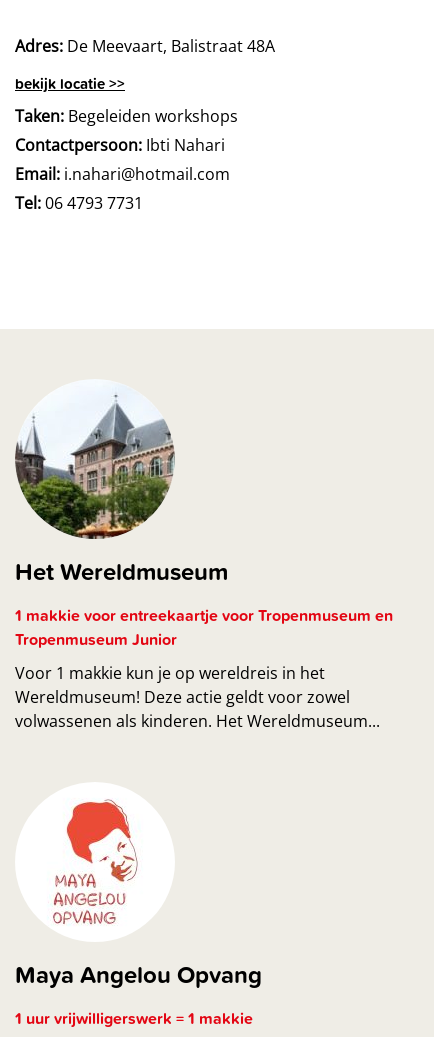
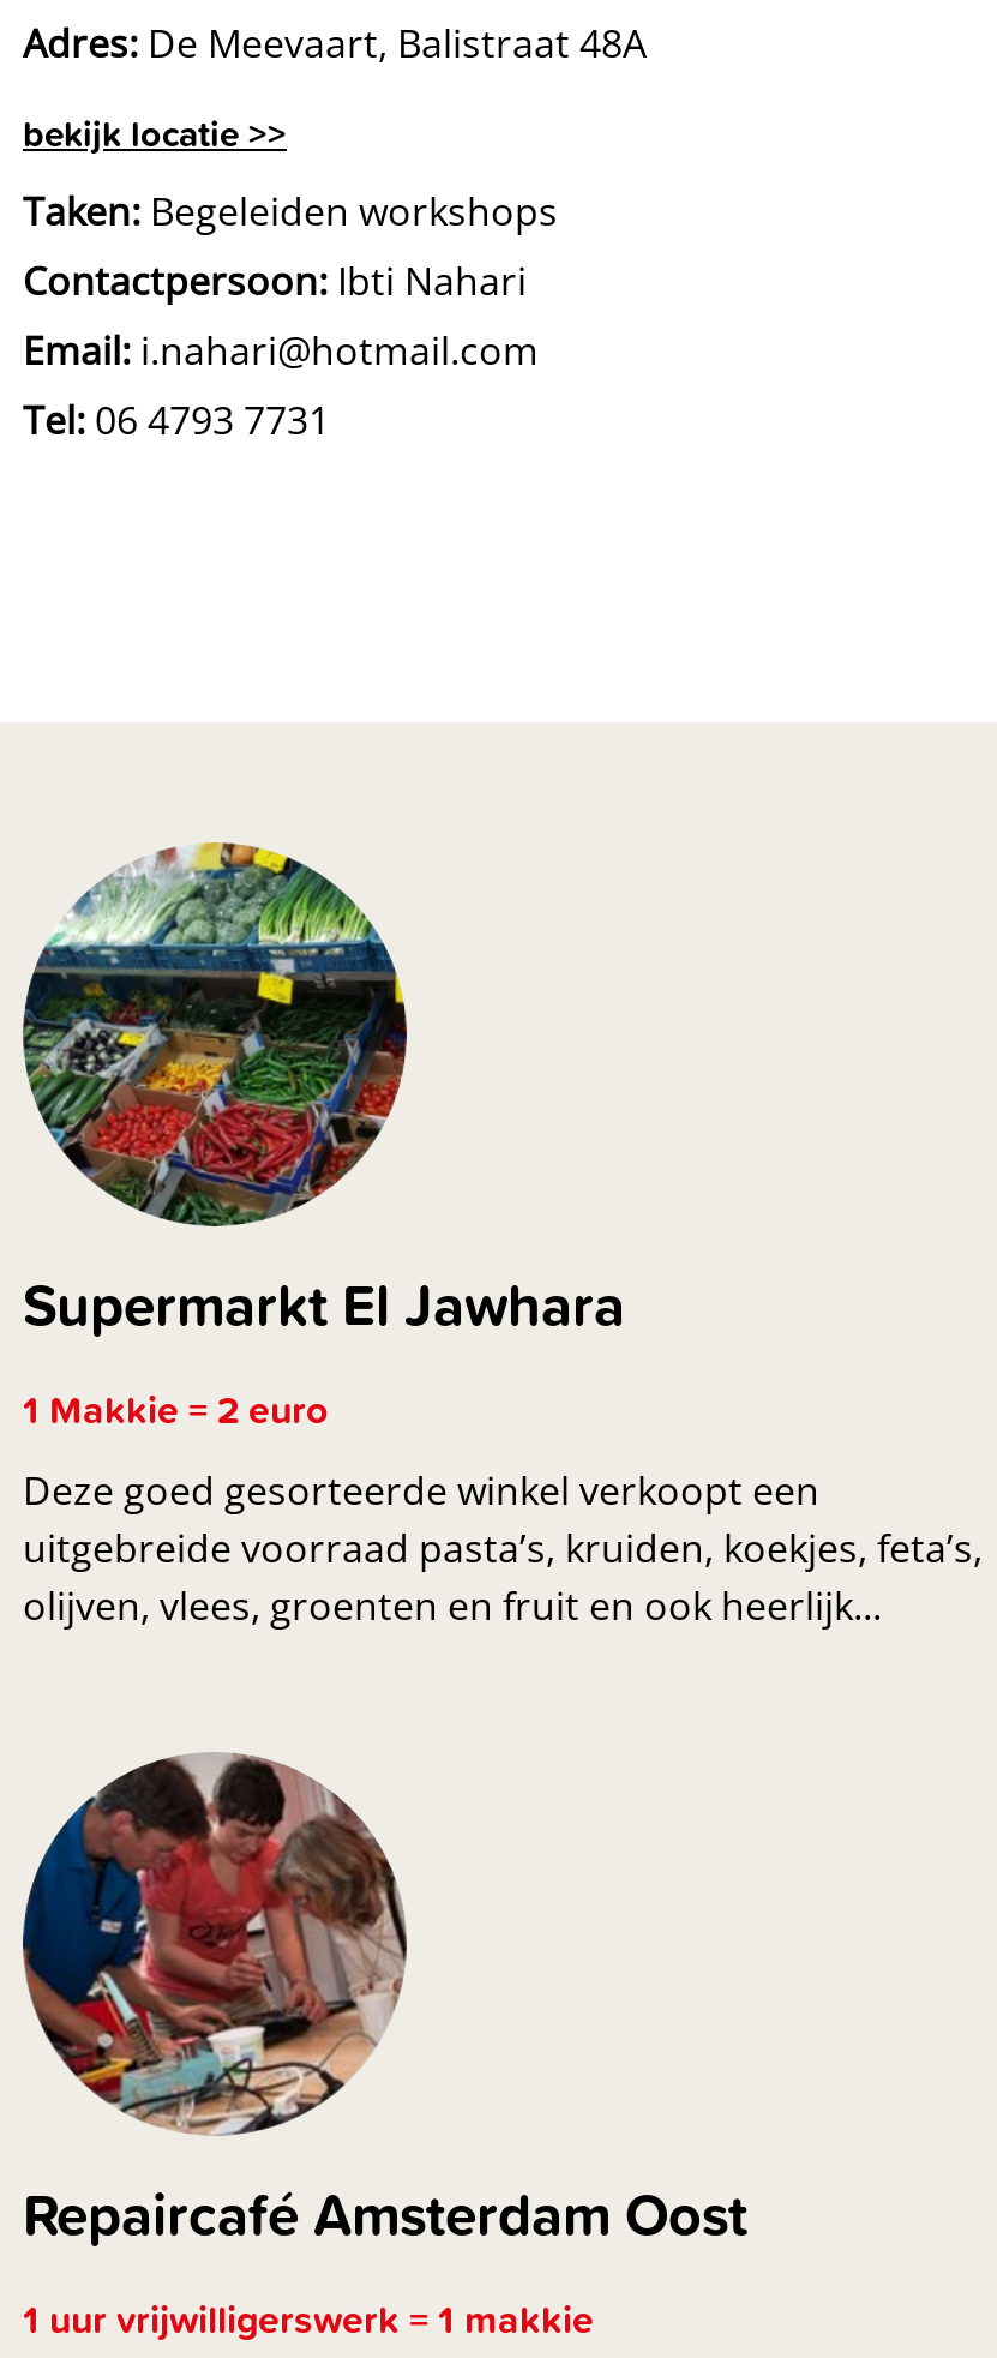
- [image]
- Het Wereldmuseum
+ [image]
+ Supermarkt El Jawhara

- 1 makkie voor entreekaartje voor Tropenmuseum en
- Tropenmuseum Junior
+ 1 Makkie = 2 euro

- Voor 1 makkie kun je op wereldreis in het
- Wereldmuseum! Deze actie geldt voor zowel
- volwassenen als kinderen. Het Wereldmuseum...
+ Deze goed gesorteerde winkel verkoopt een
+ uitgebreide voorraad pasta’s, kruiden, koekjes, feta’s,
+ olijven, vlees, groenten en fruit en ook heerlijk...

- [image]
- Maya Angelou Opvang
+ [image]
+ Repaircafé Amsterdam Oost
